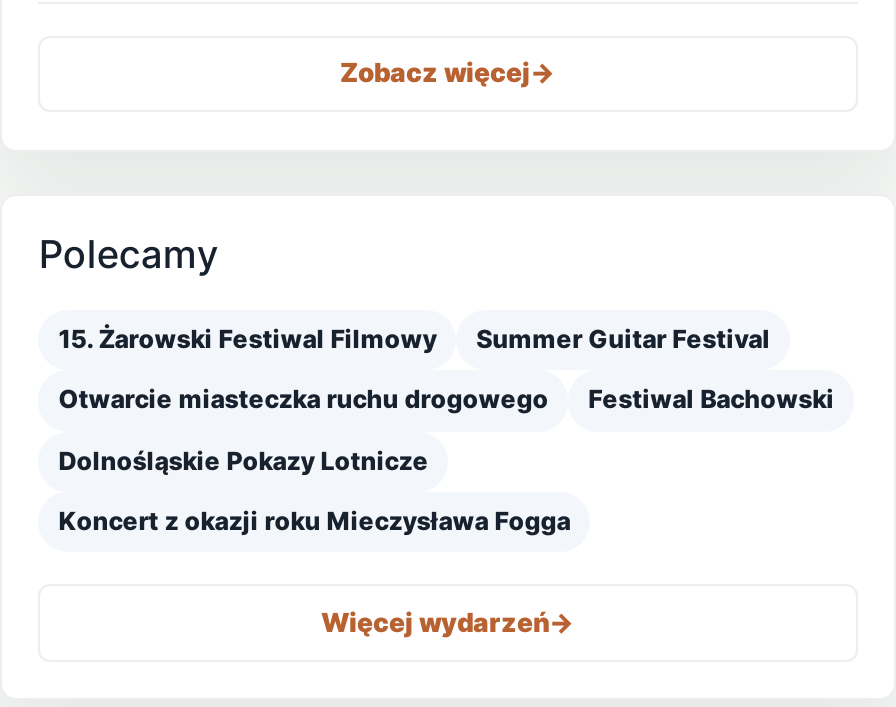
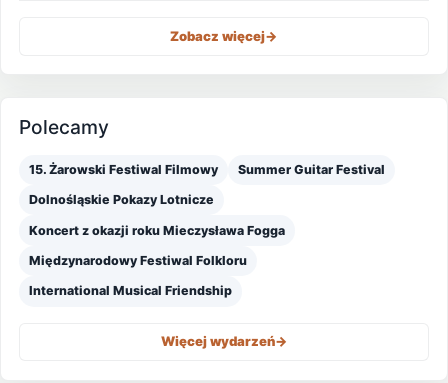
- Otwarcie miasteczka ruchu drogowego
- Festiwal Bachowski

moved up: Dolnośląskie Pokazy Lotnicze | Koncert z okazji roku Mieczysława Fogga

+ Międzynarodowy Festiwal Folkloru
+ International Musical Friendship
